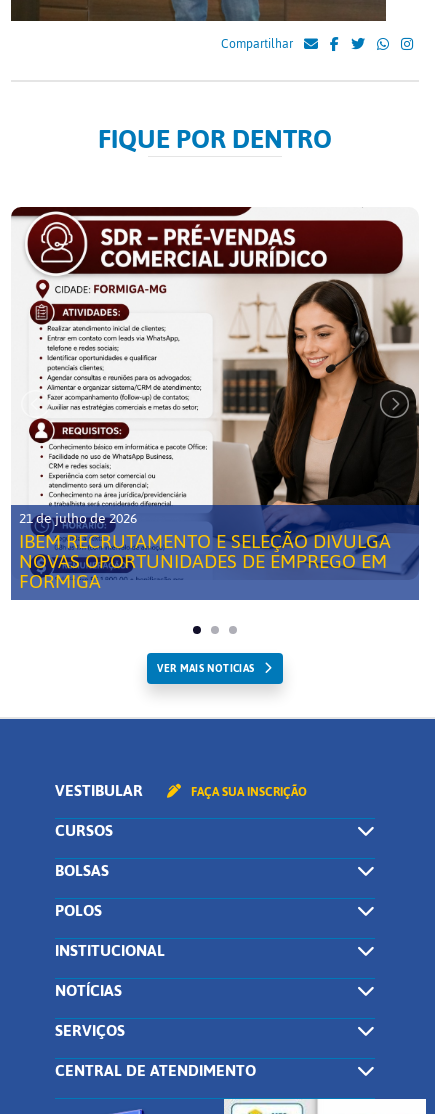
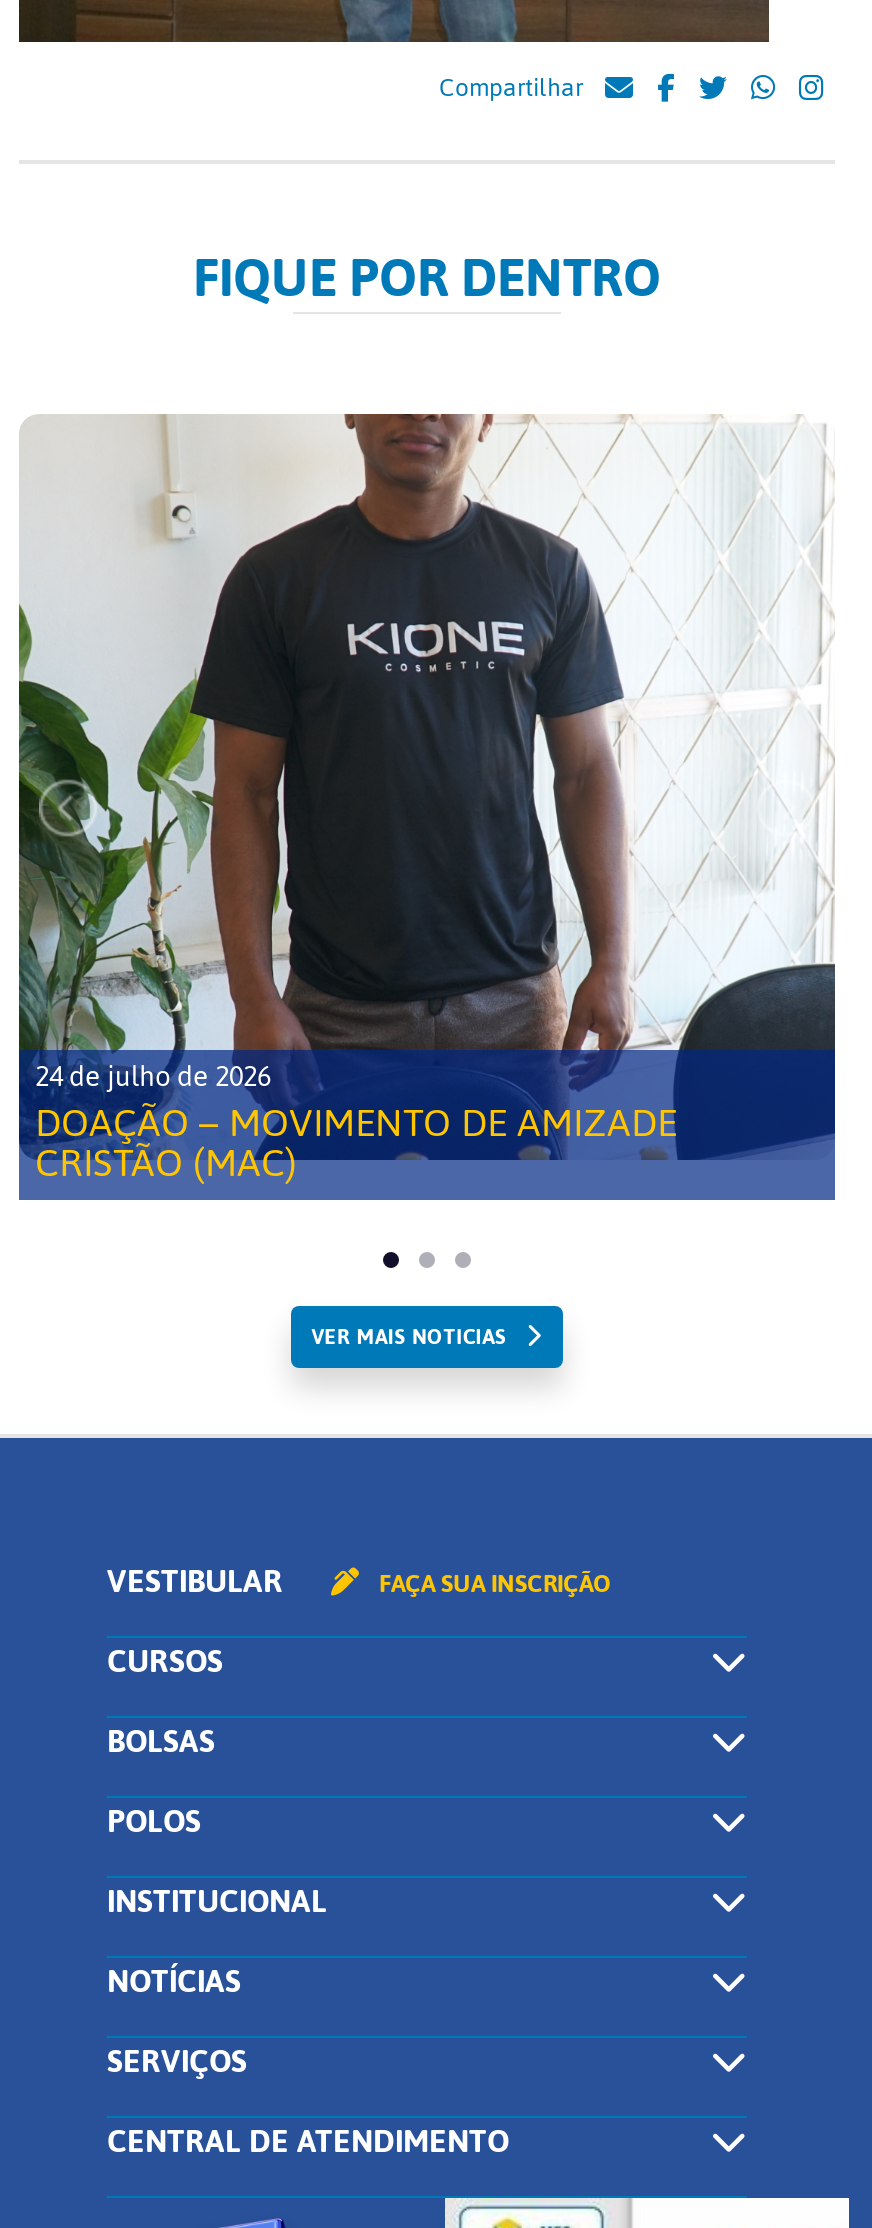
- [image]
- 21 de julho de 2026
- IBEM RECRUTAMENTO E SELEÇÃO DIVULGA
- NOVAS OPORTUNIDADES DE EMPREGO EM
- FORMIGA
+ [image]
+ 24 de julho de 2026
+ DOAÇÃO – MOVIMENTO DE AMIZADE
+ CRISTÃO (MAC)
